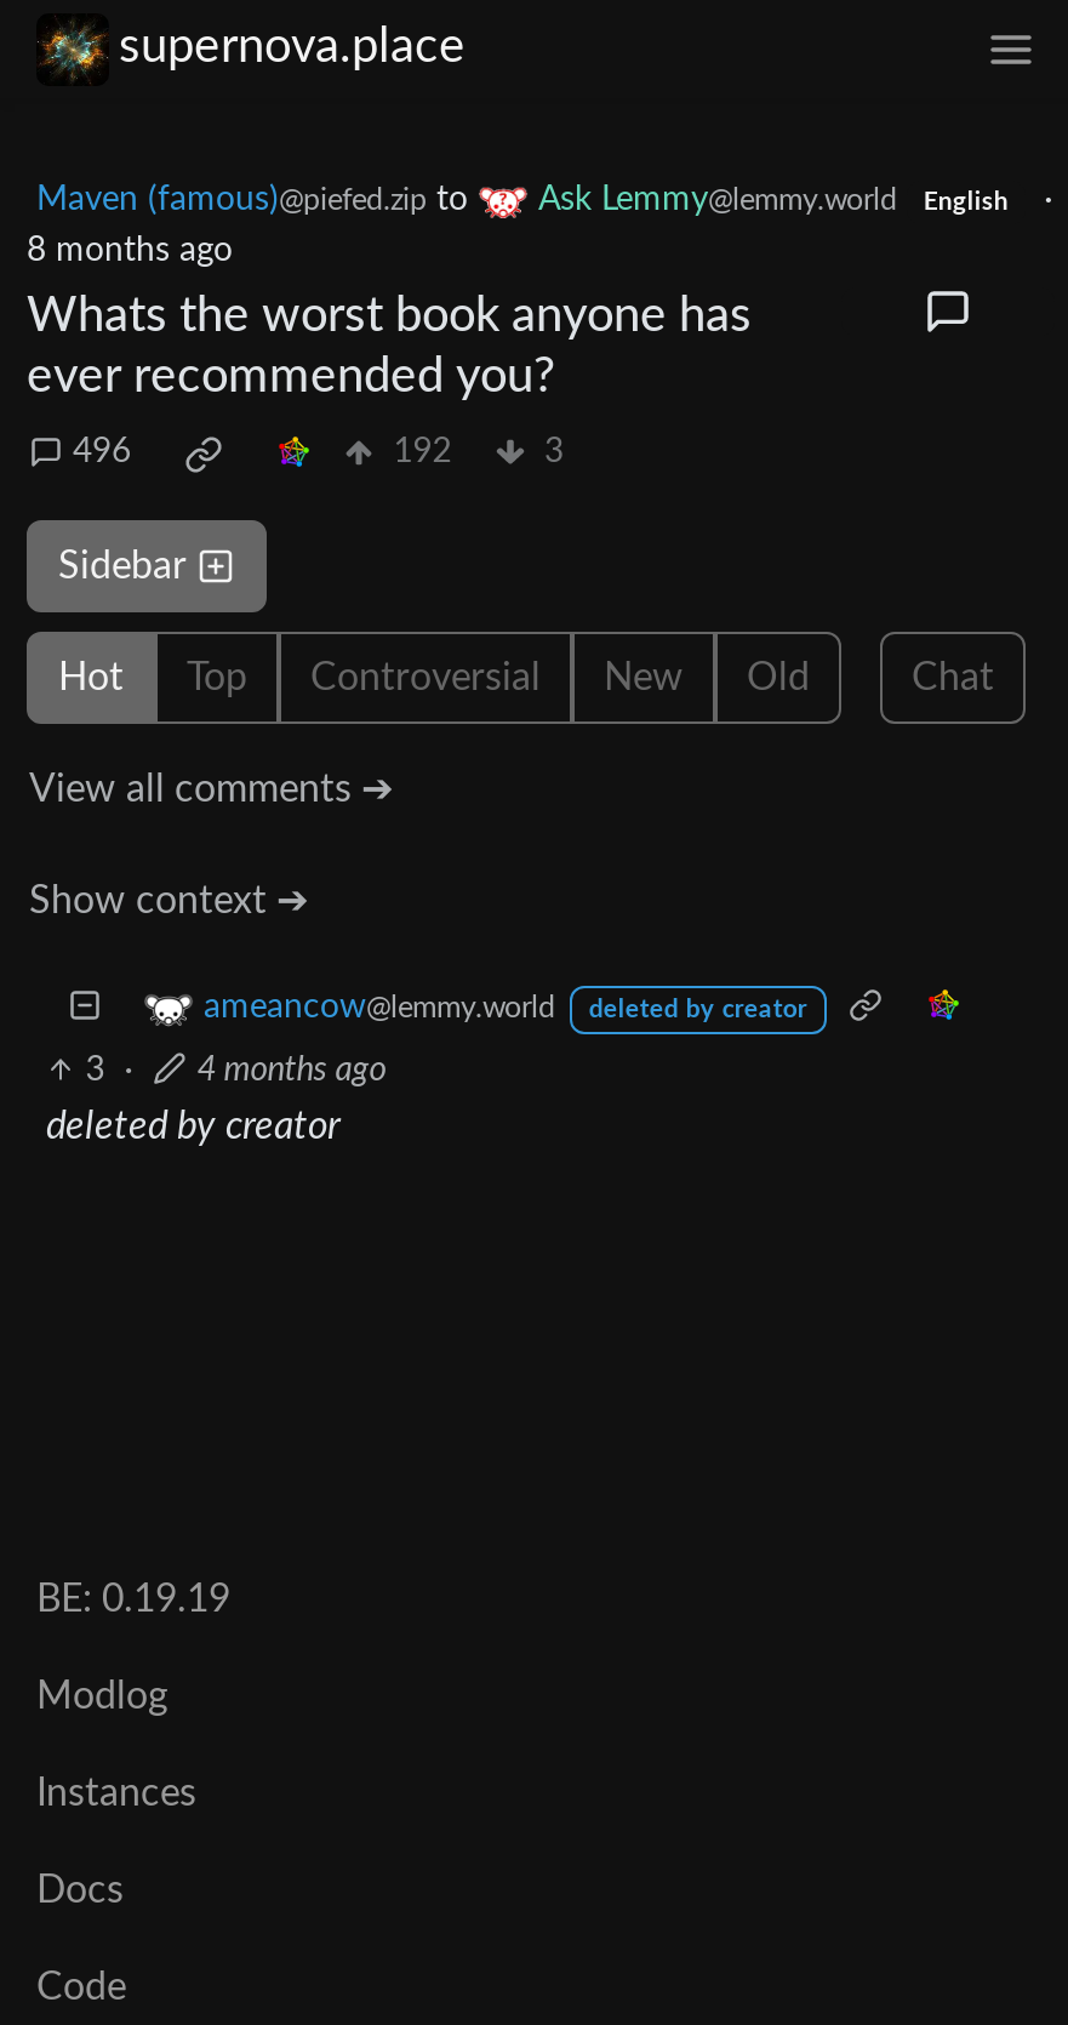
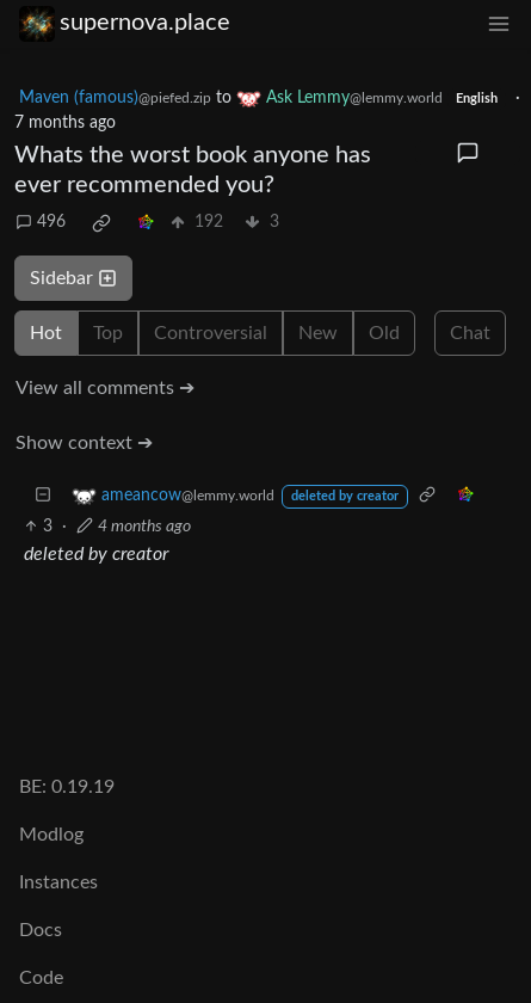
- 8 months ago
+ 7 months ago
